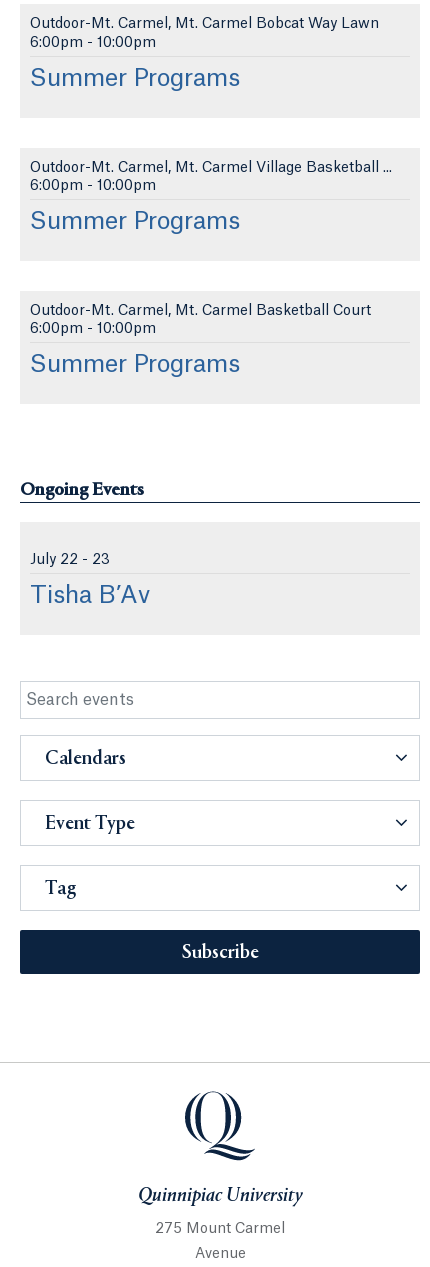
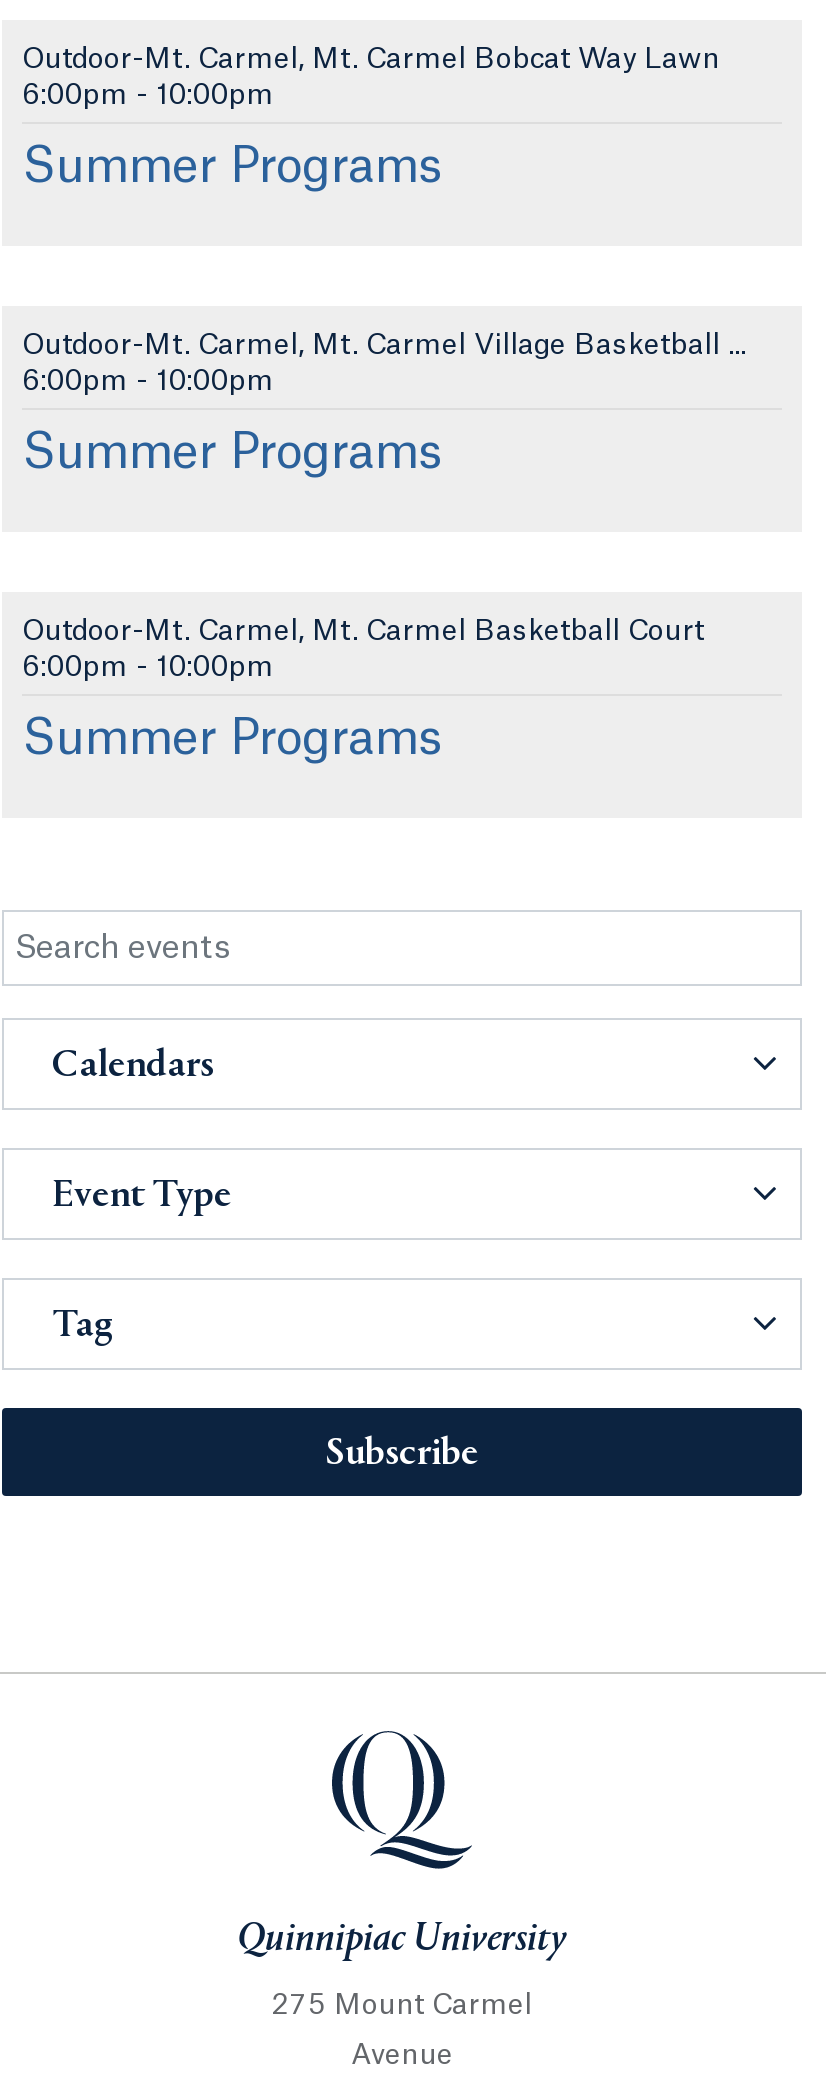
- Ongoing Events

- Jul y 22 - 23
- Tisha B’Av
